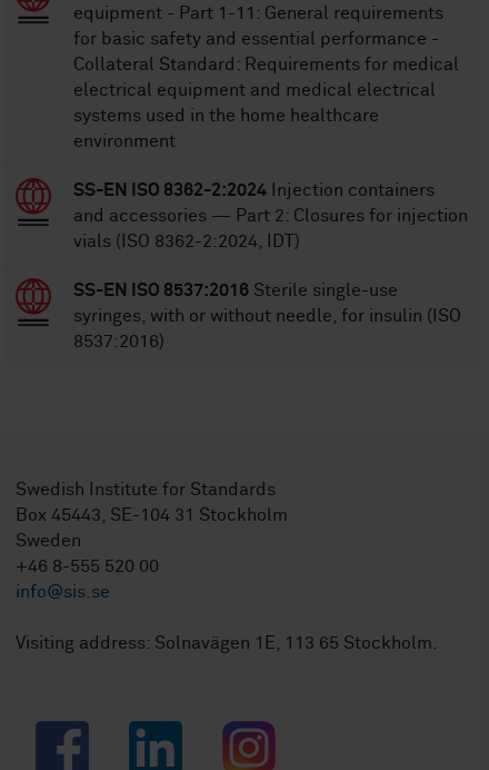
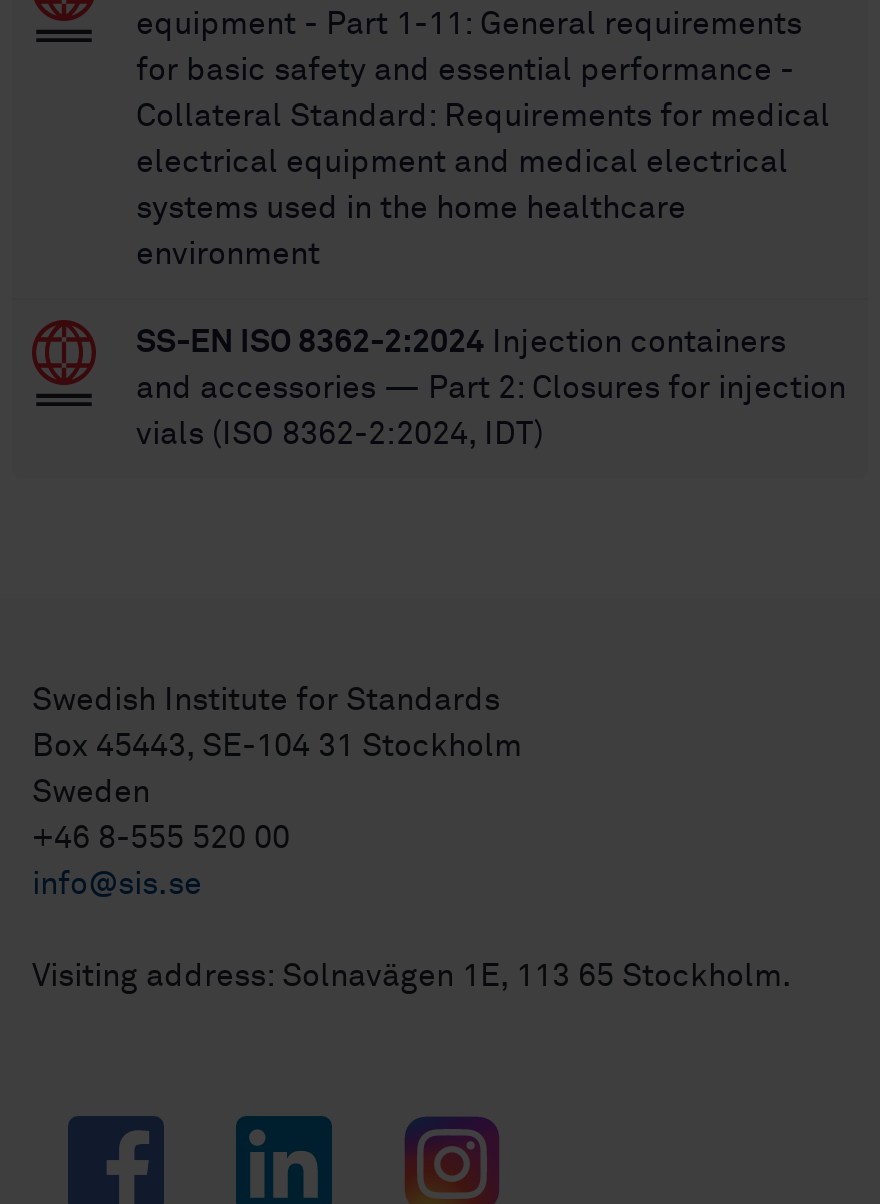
- SS-EN ISO 8537:2016 Sterile single-use
- syringes, with or without needle, for insulin (ISO
- 8537:2016)
